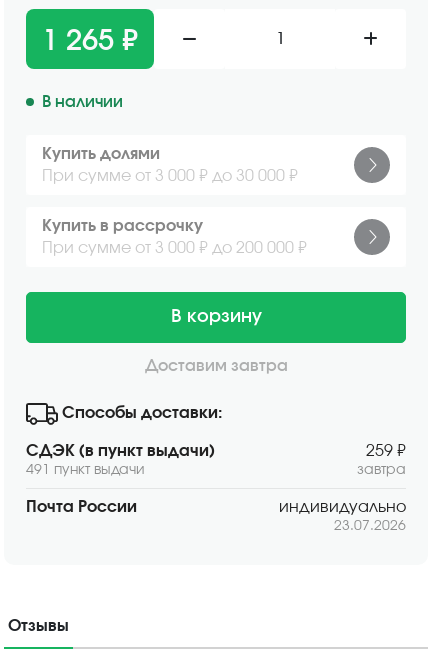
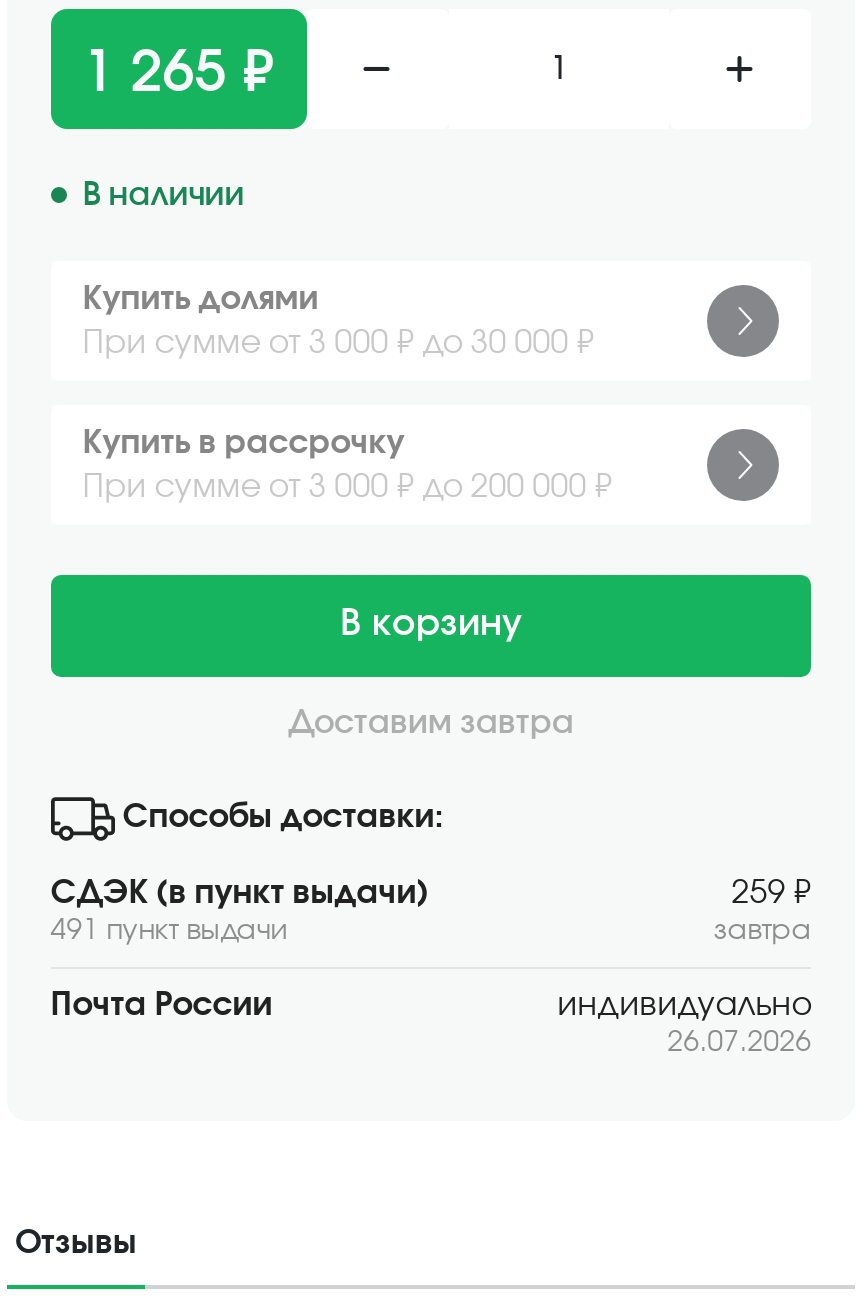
- 23.07.2026
+ 26.07.2026
